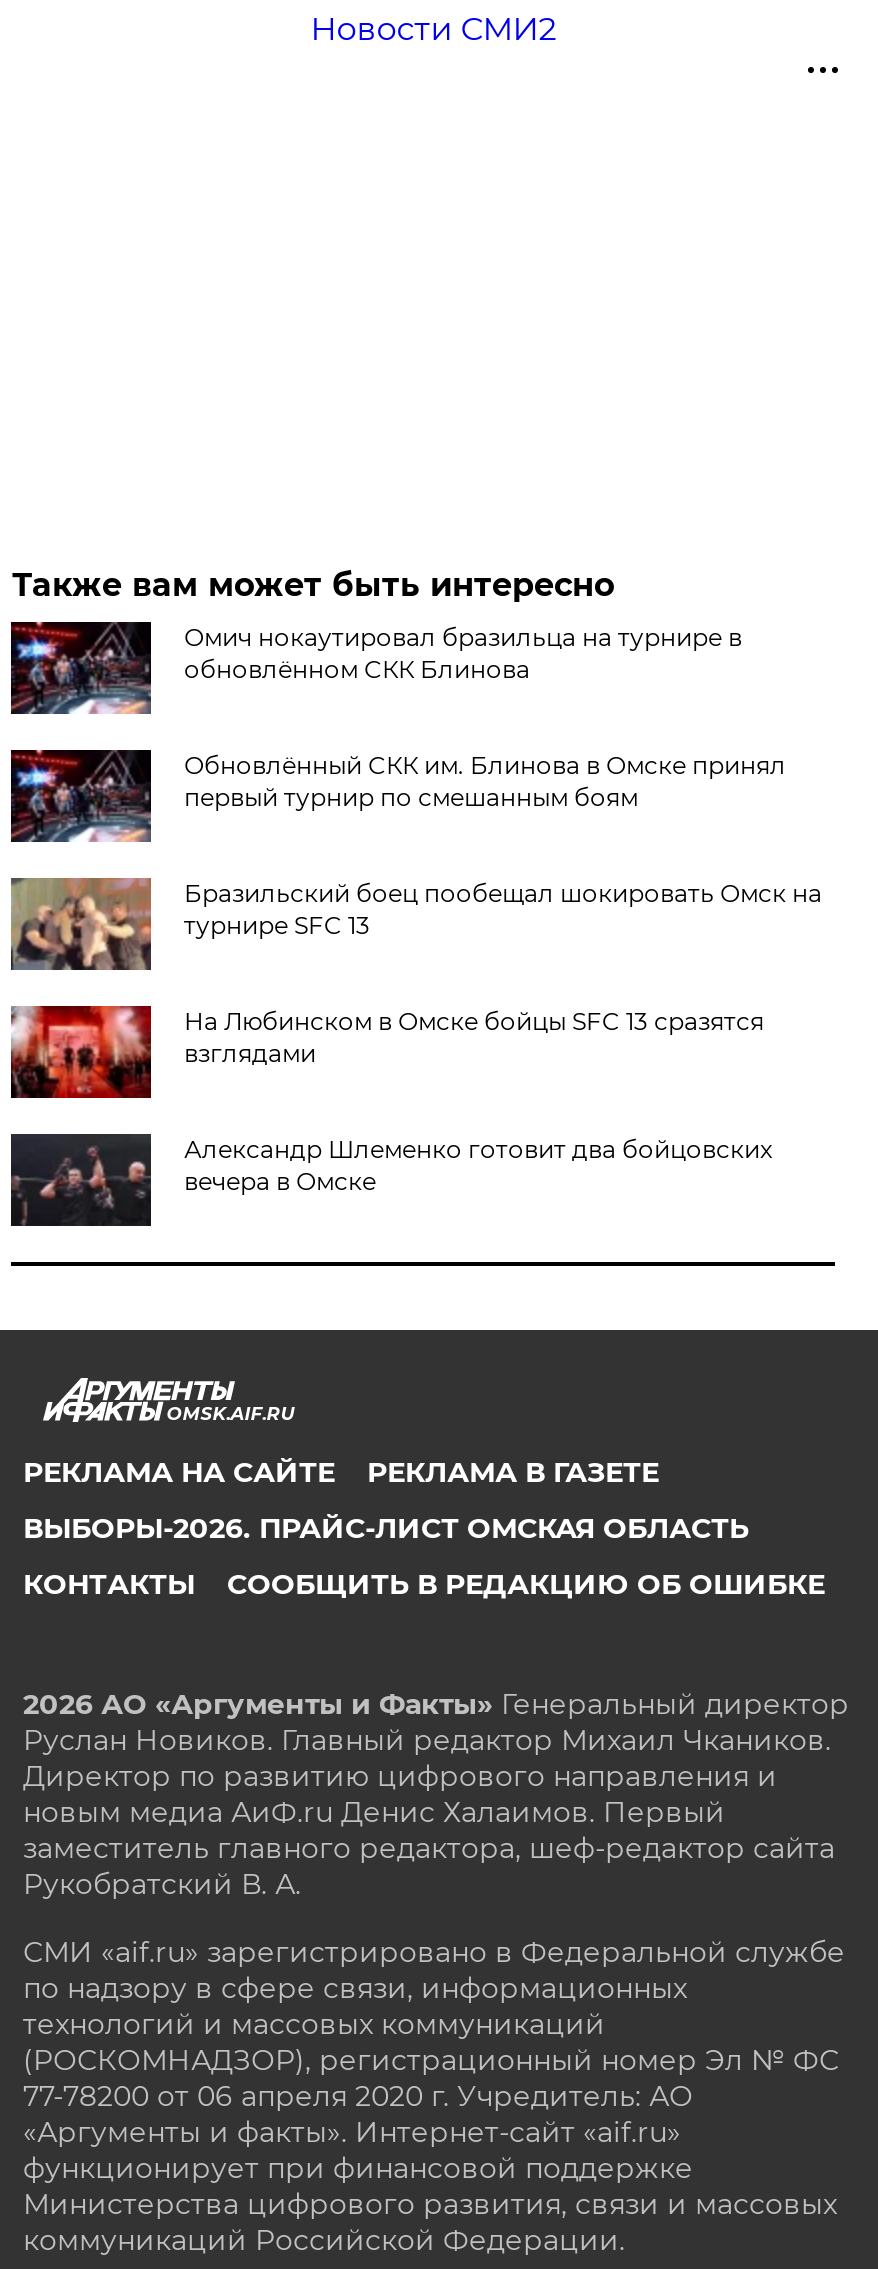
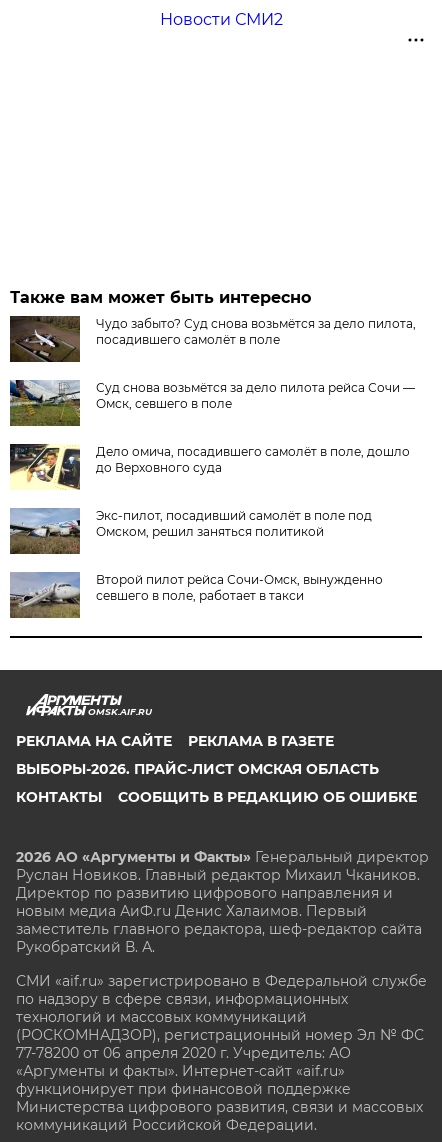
- [image]
- Омич нокаутировал бразильца на турнире в
- обновлённом СКК Блинова
+ [image]
+ Чудо забыто? Суд снова возьмётся за дело пилота,
+ посадившего самолёт в поле

- [image]
- Обновлённый СКК им. Блинова в Омске принял
- первый турнир по смешанным боям
+ [image]
+ Суд снова возьмётся за дело пилота рейса Сочи —
+ Омск, севшего в поле

- [image]
- Бразильский боец пообещал шокировать Омск на
- турнире SFC 13
+ [image]
+ Дело омича, посадившего самолёт в поле, дошло
+ до Верховного суда

- [image]
- На Любинском в Омске бойцы SFC 13 сразятся
- взглядами
+ [image]
+ Экс-пилот, посадивший самолёт в поле под
+ Омском, решил заняться политикой

- [image]
- Александр Шлеменко готовит два бойцовских
- вечера в Омске
+ [image]
+ Второй пилот рейса Сочи-Омск, вынужденно
+ севшего в поле, работает в такси
